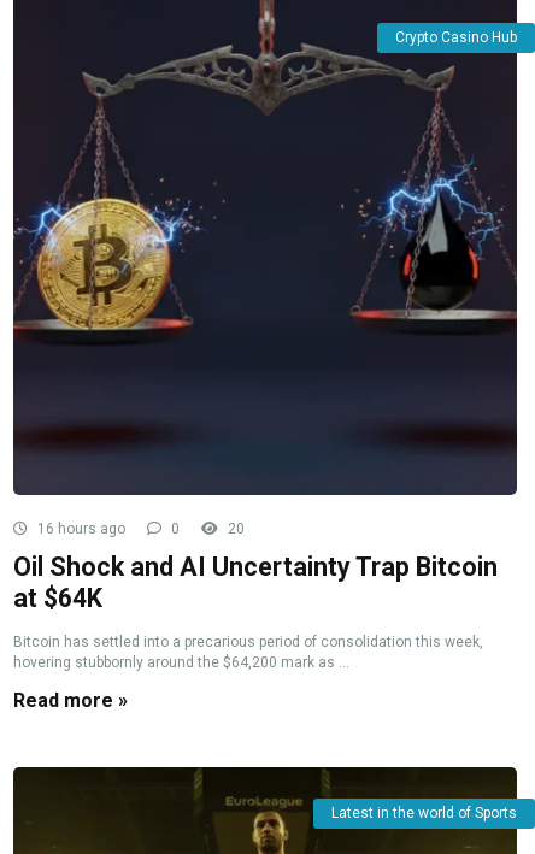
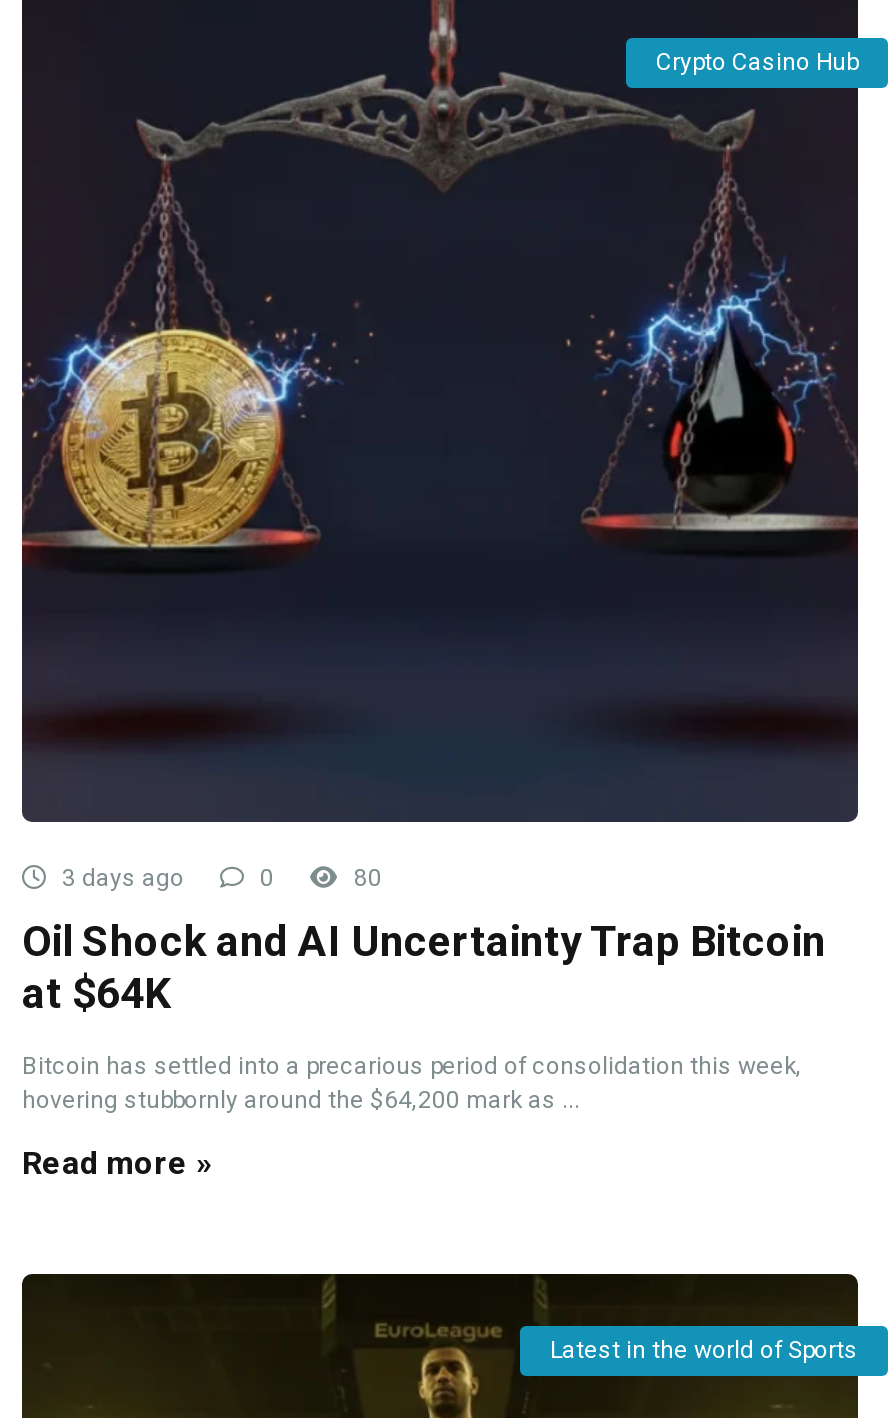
- 16 hours ago
+ 3 days ago

- 20
+ 80
